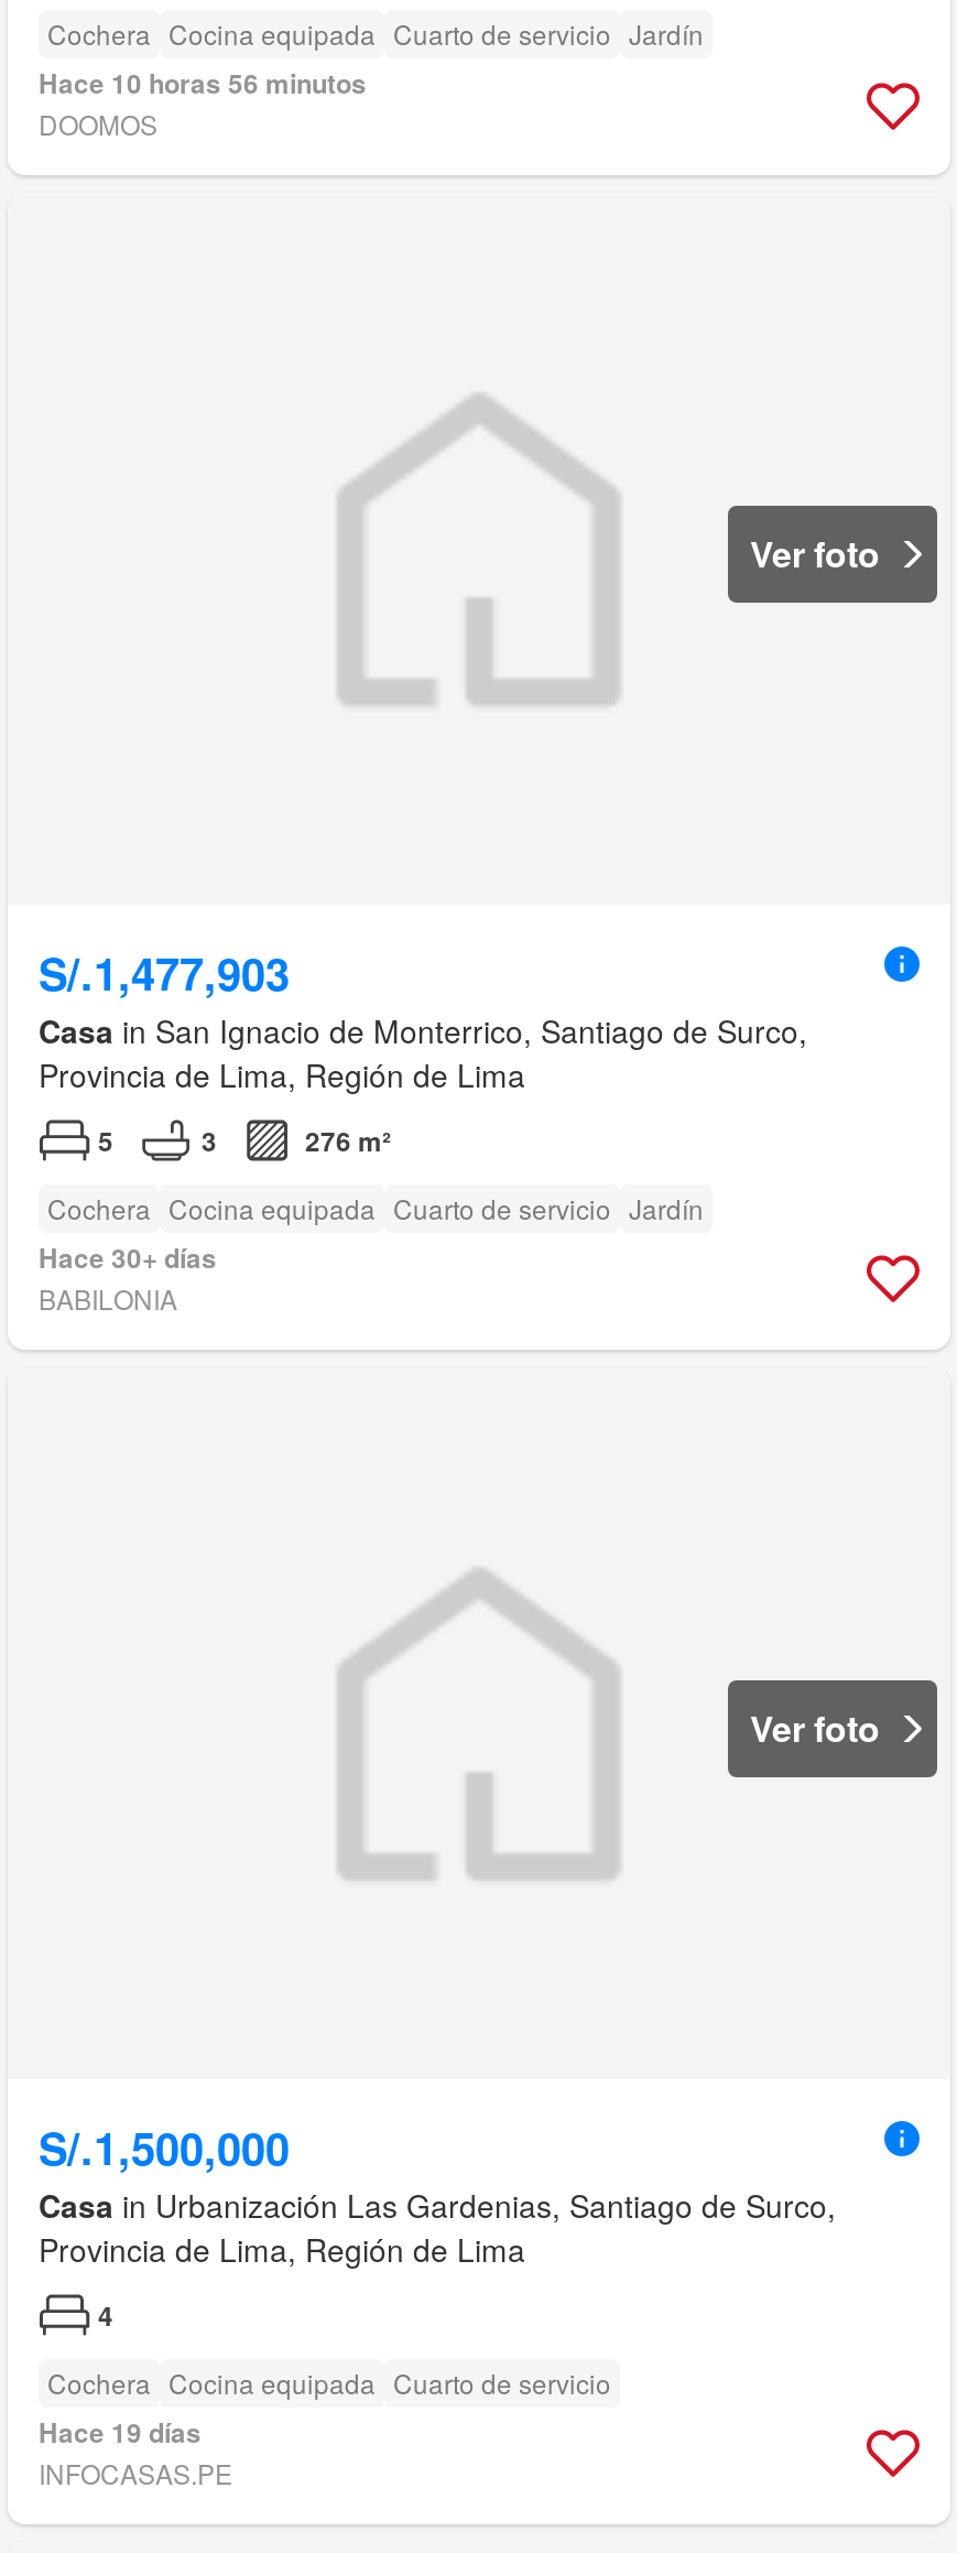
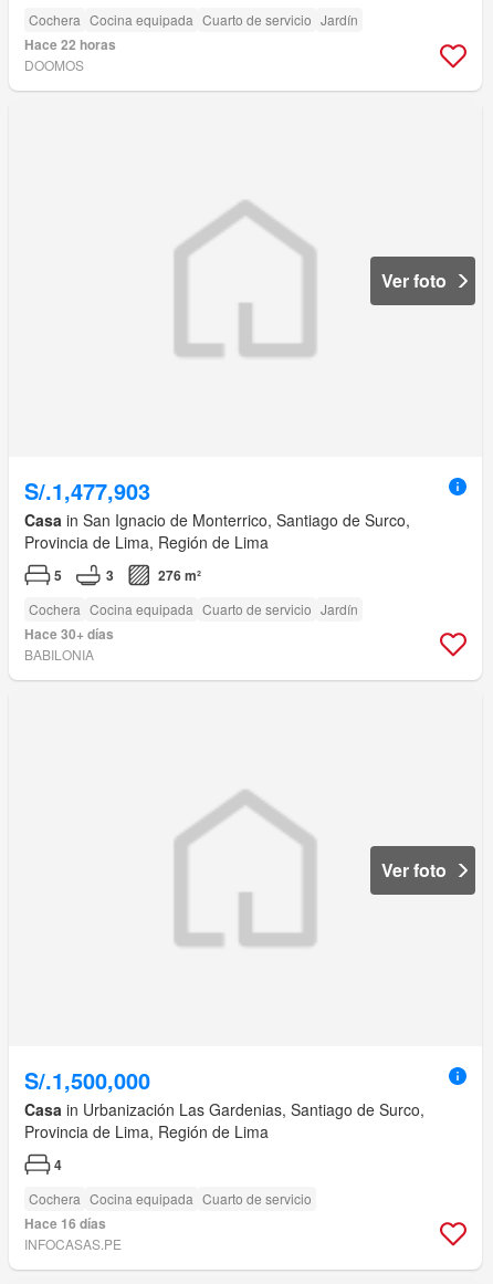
- Hace 10 horas 56 minutos
+ Hace 22 horas

- Hace 19 días
+ Hace 16 días
